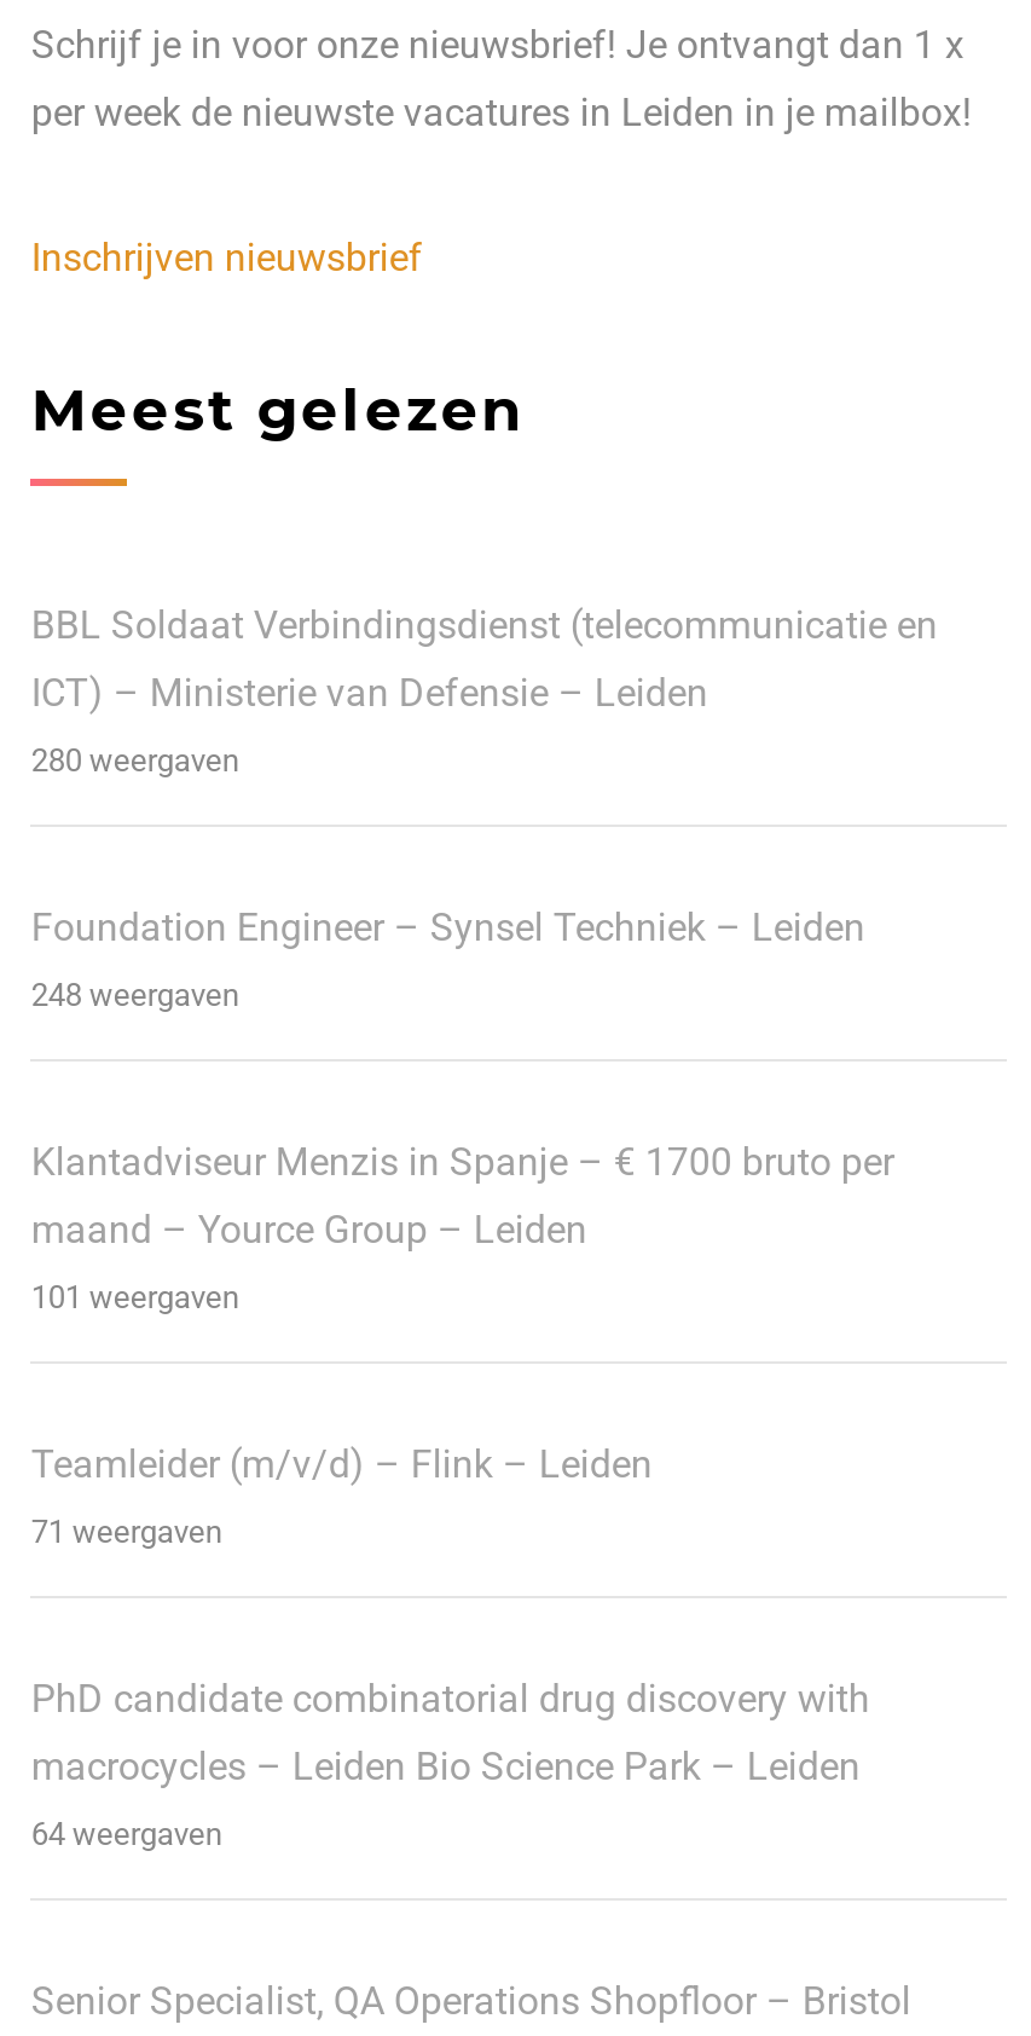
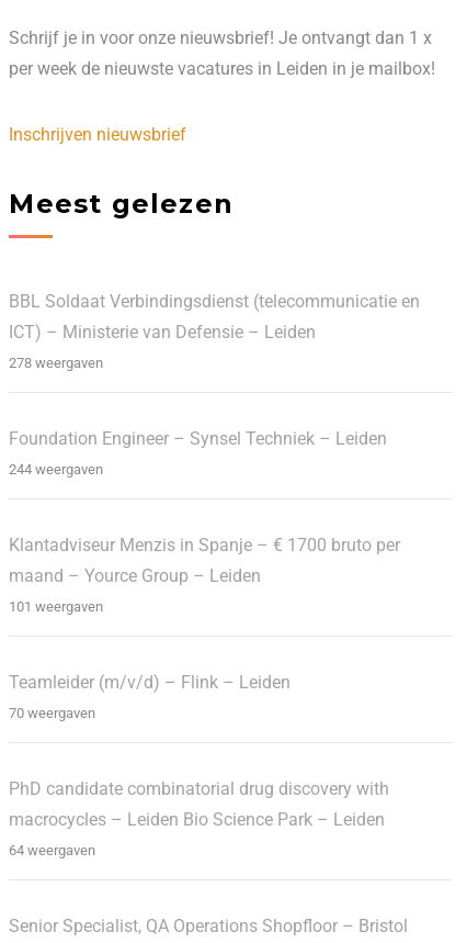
- 280 weergaven
+ 278 weergaven

- 248 weergaven
+ 244 weergaven

- 71 weergaven
+ 70 weergaven
